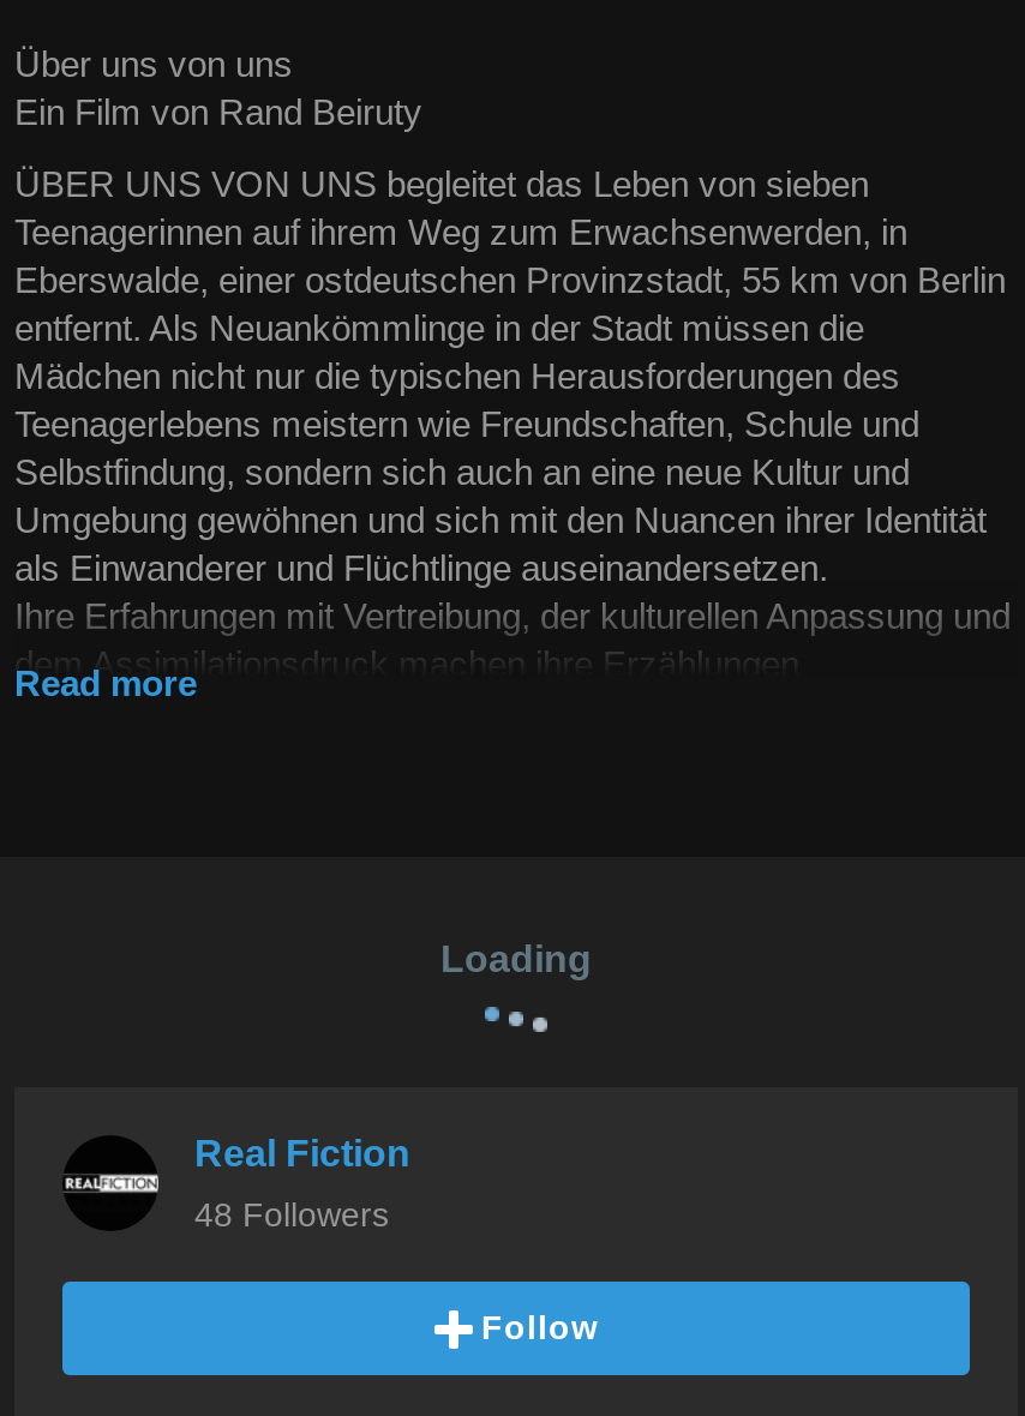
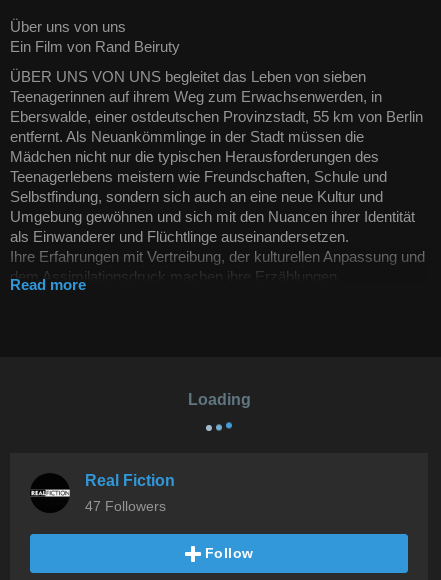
- 48 Followers
+ 47 Followers
